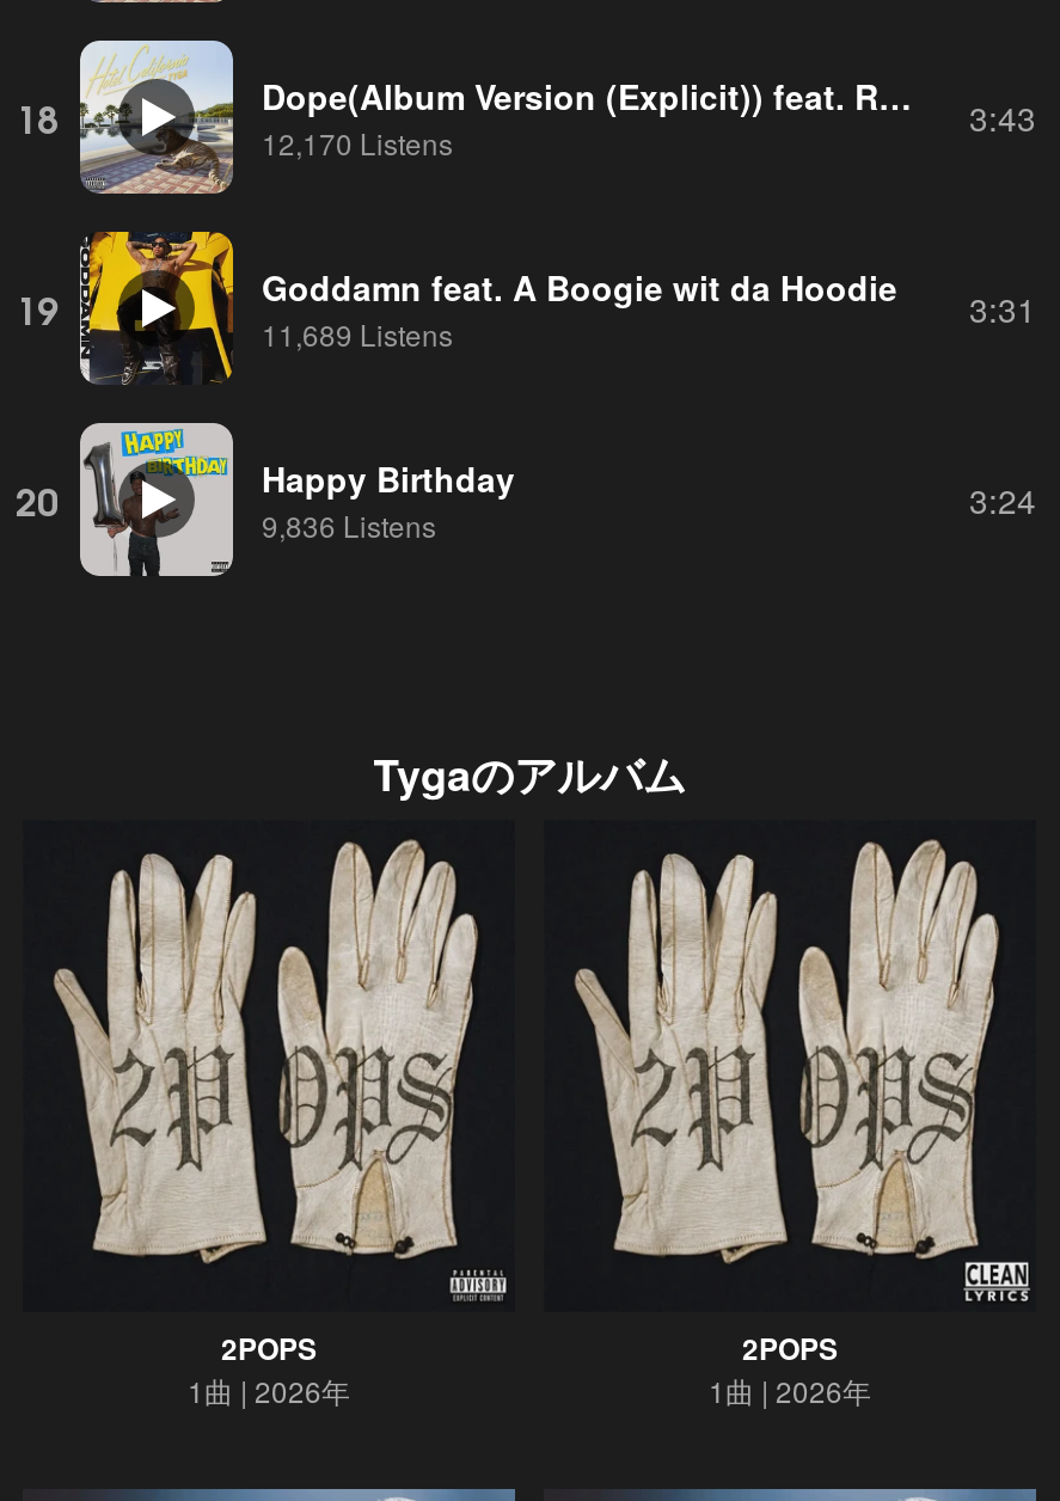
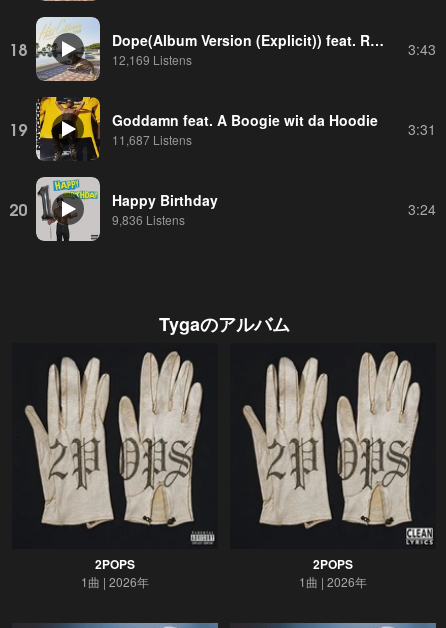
- 12,170 Listens
+ 12,169 Listens

- 11,689 Listens
+ 11,687 Listens
